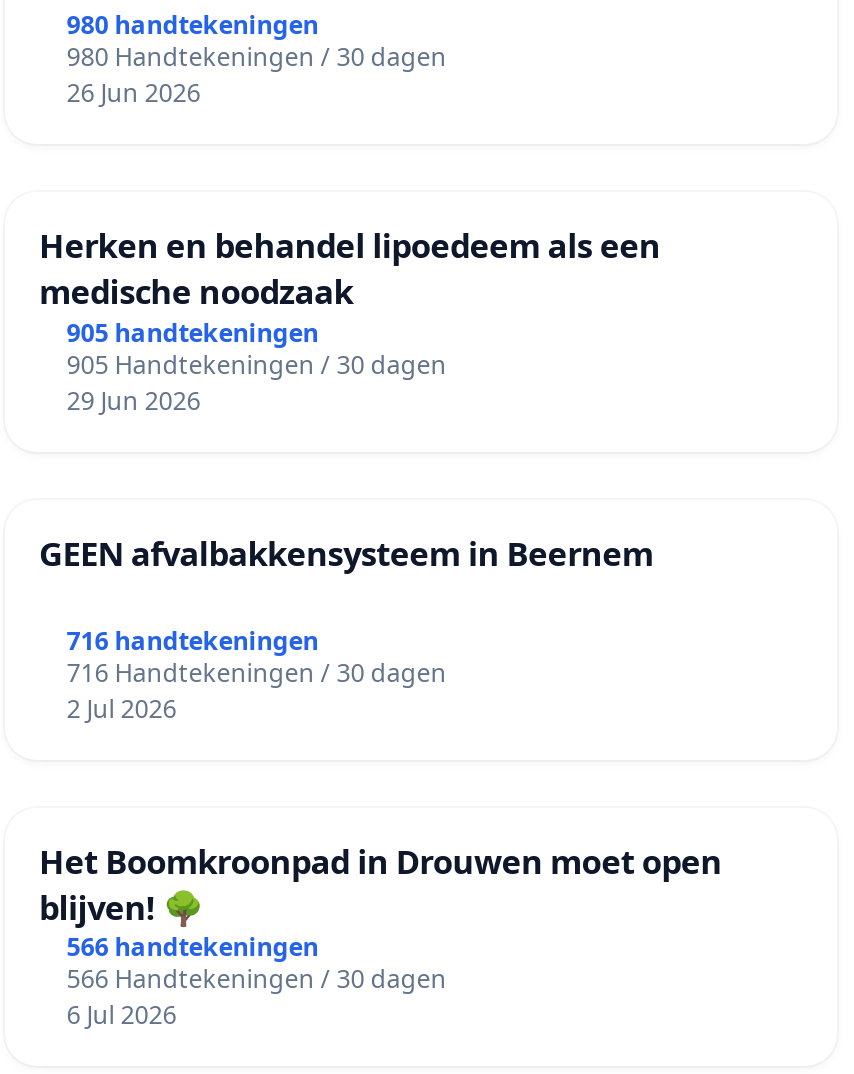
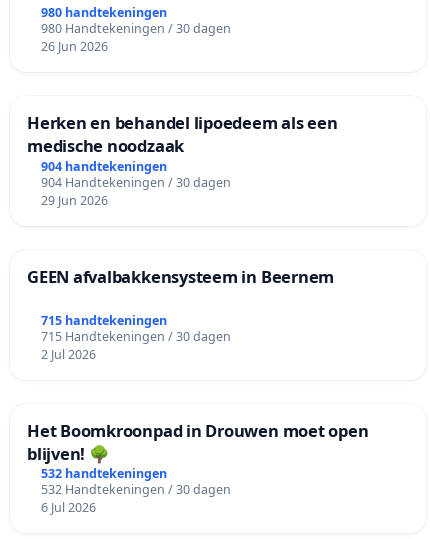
- 905 handtekeningen
+ 904 handtekeningen

- 905 Handtekeningen / 30 dagen
+ 904 Handtekeningen / 30 dagen

- 716 handtekeningen
+ 715 handtekeningen

- 716 Handtekeningen / 30 dagen
+ 715 Handtekeningen / 30 dagen

- 566 handtekeningen
+ 532 handtekeningen

- 566 Handtekeningen / 30 dagen
+ 532 Handtekeningen / 30 dagen
